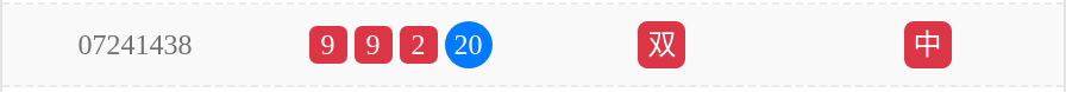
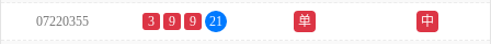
- 07241438
+ 07220355
+ 3

- 2
- 20
- 双
+ 21
+ 单
